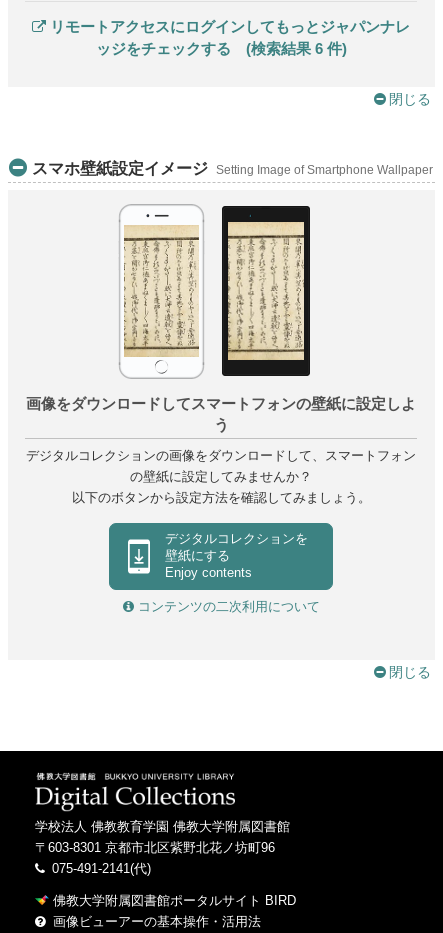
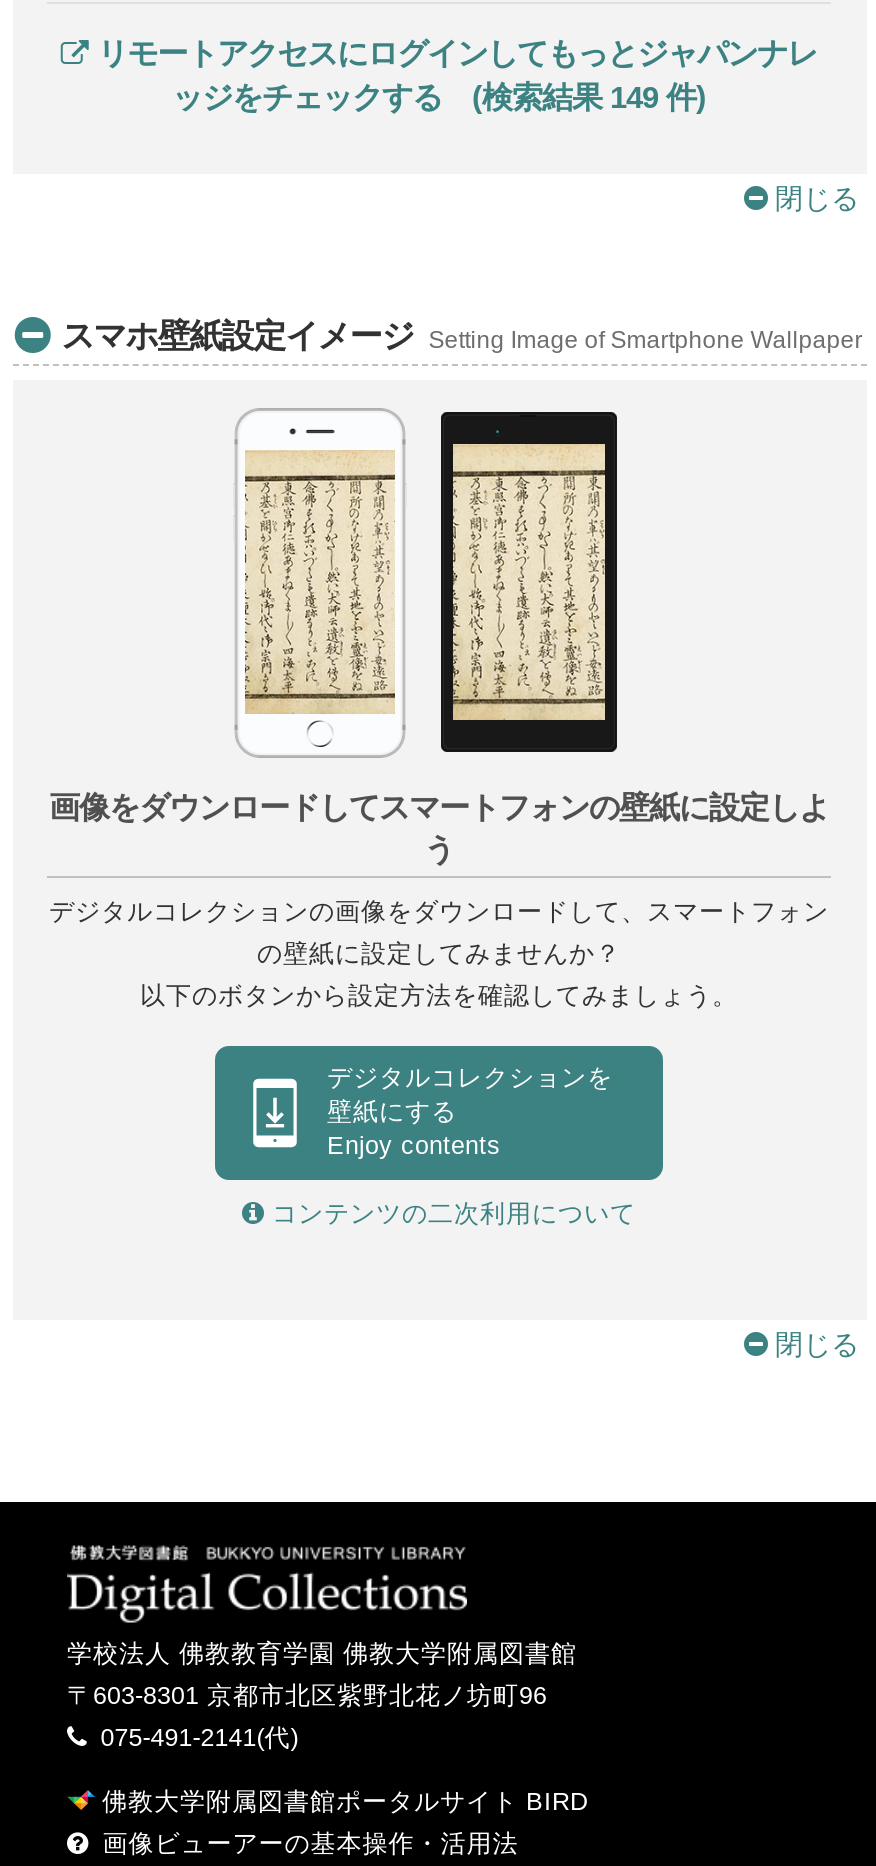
- ッジをチェックする (検索結果 6 件)
+ ッジをチェックする (検索結果 149 件)
